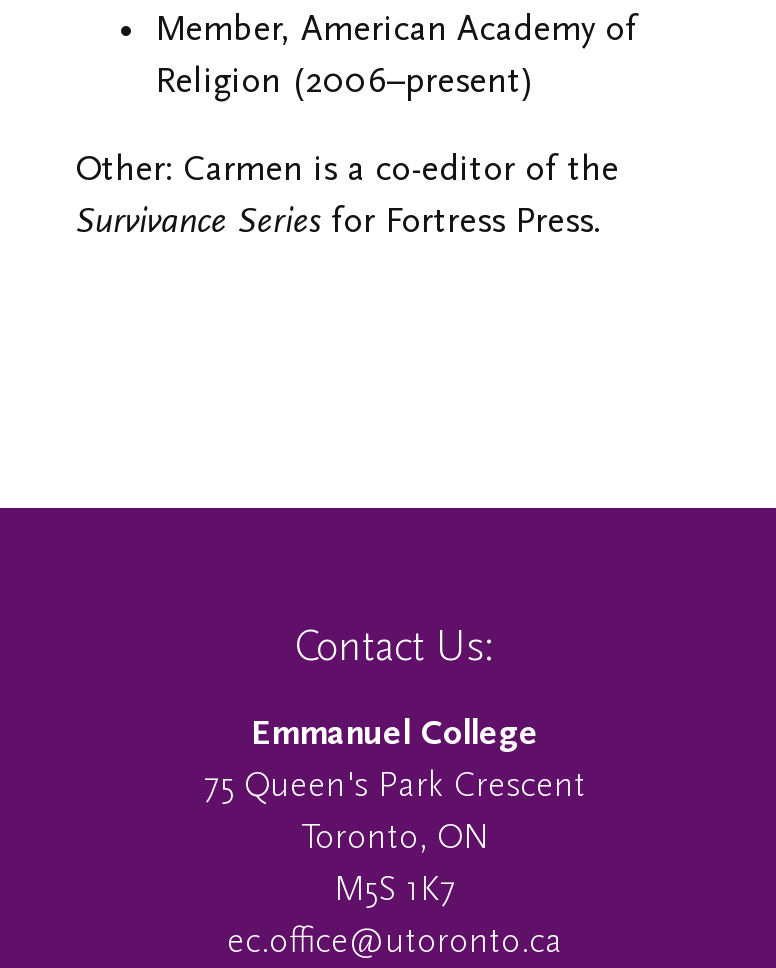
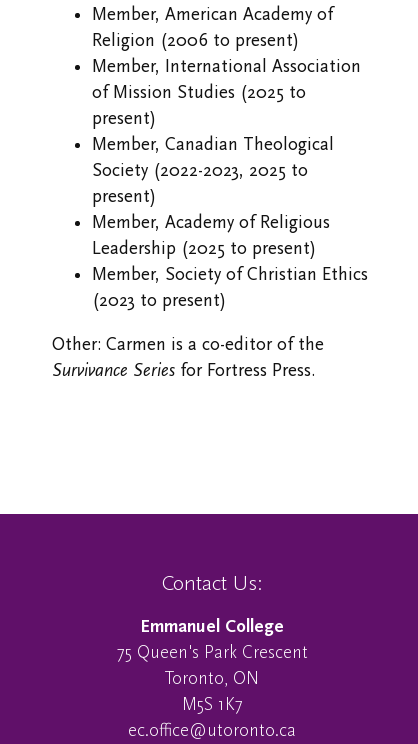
- Religion (2006–present)
+ Religion (2006 to present)
+ Member, International Association
+ of Mission Studies (2025 to
+ present)
+ Member, Canadian Theological
+ Society (2022-2023, 2025 to
+ present)
+ Member, Academy of Religious
+ Leadership (2025 to present)
+ Member, Society of Christian Ethics
+ (2023 to present)
